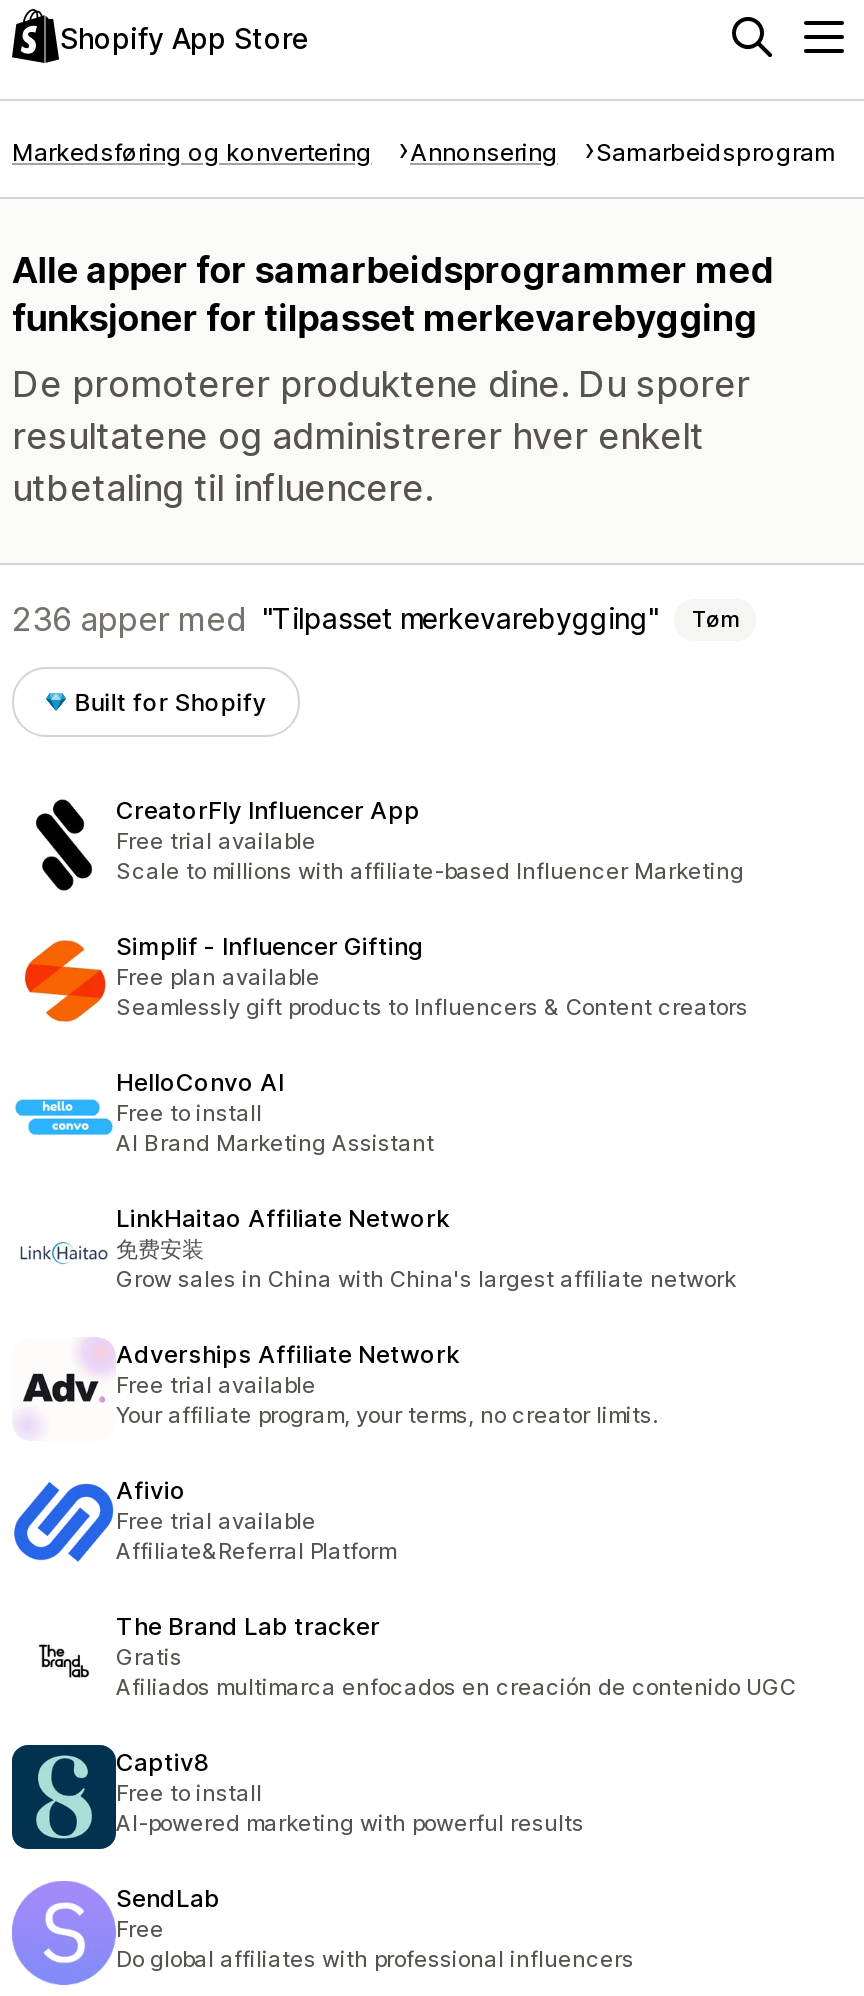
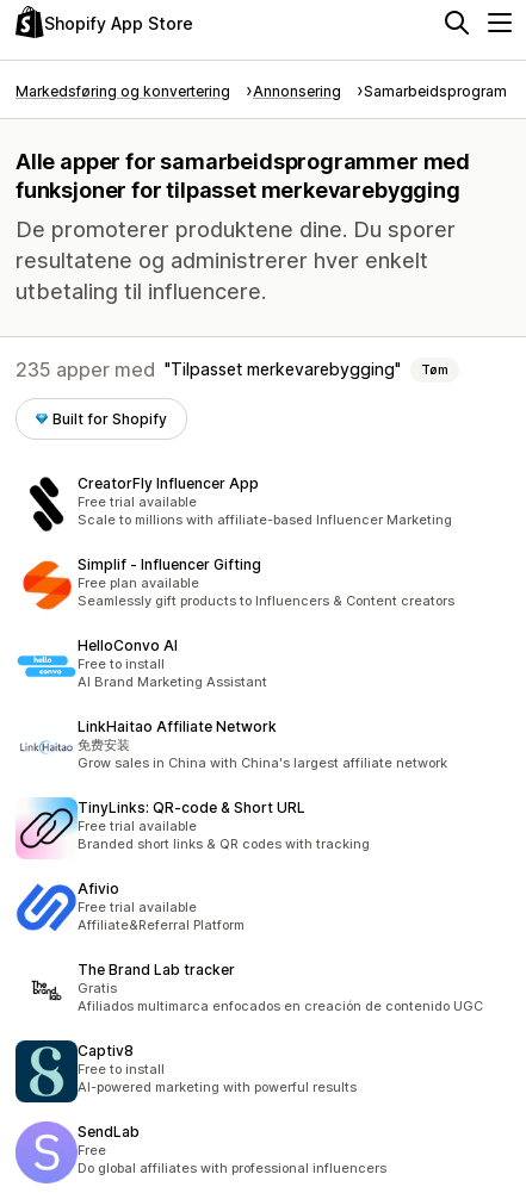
- 236 apper med Tilpasset merkevarebygging Tøm
+ 235 apper med Tilpasset merkevarebygging Tøm

- [image]
- Adverships Affiliate Network
+ [image]
+ TinyLinks: QR‑code & Short URL

- Your affiliate program, your terms, no creator limits.
+ Branded short links & QR codes with tracking
